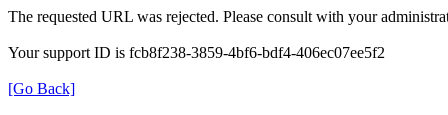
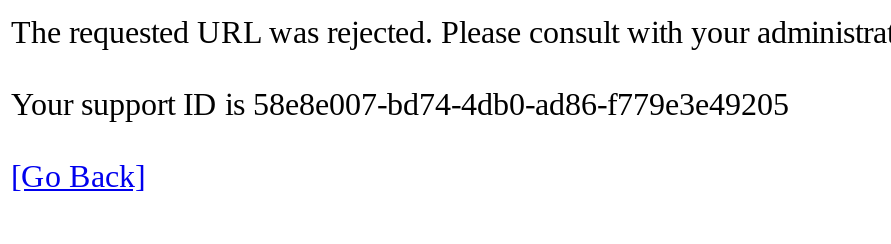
- Your support ID is fcb8f238-3859-4bf6-bdf4-406ec07ee5f2
+ Your support ID is 58e8e007-bd74-4db0-ad86-f779e3e49205
